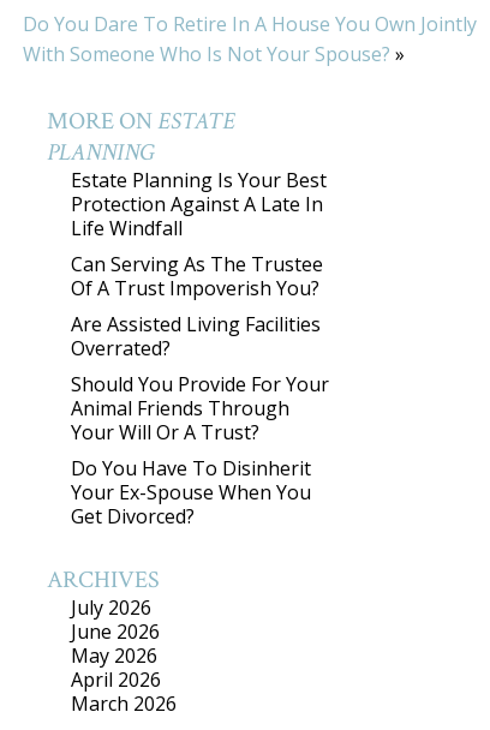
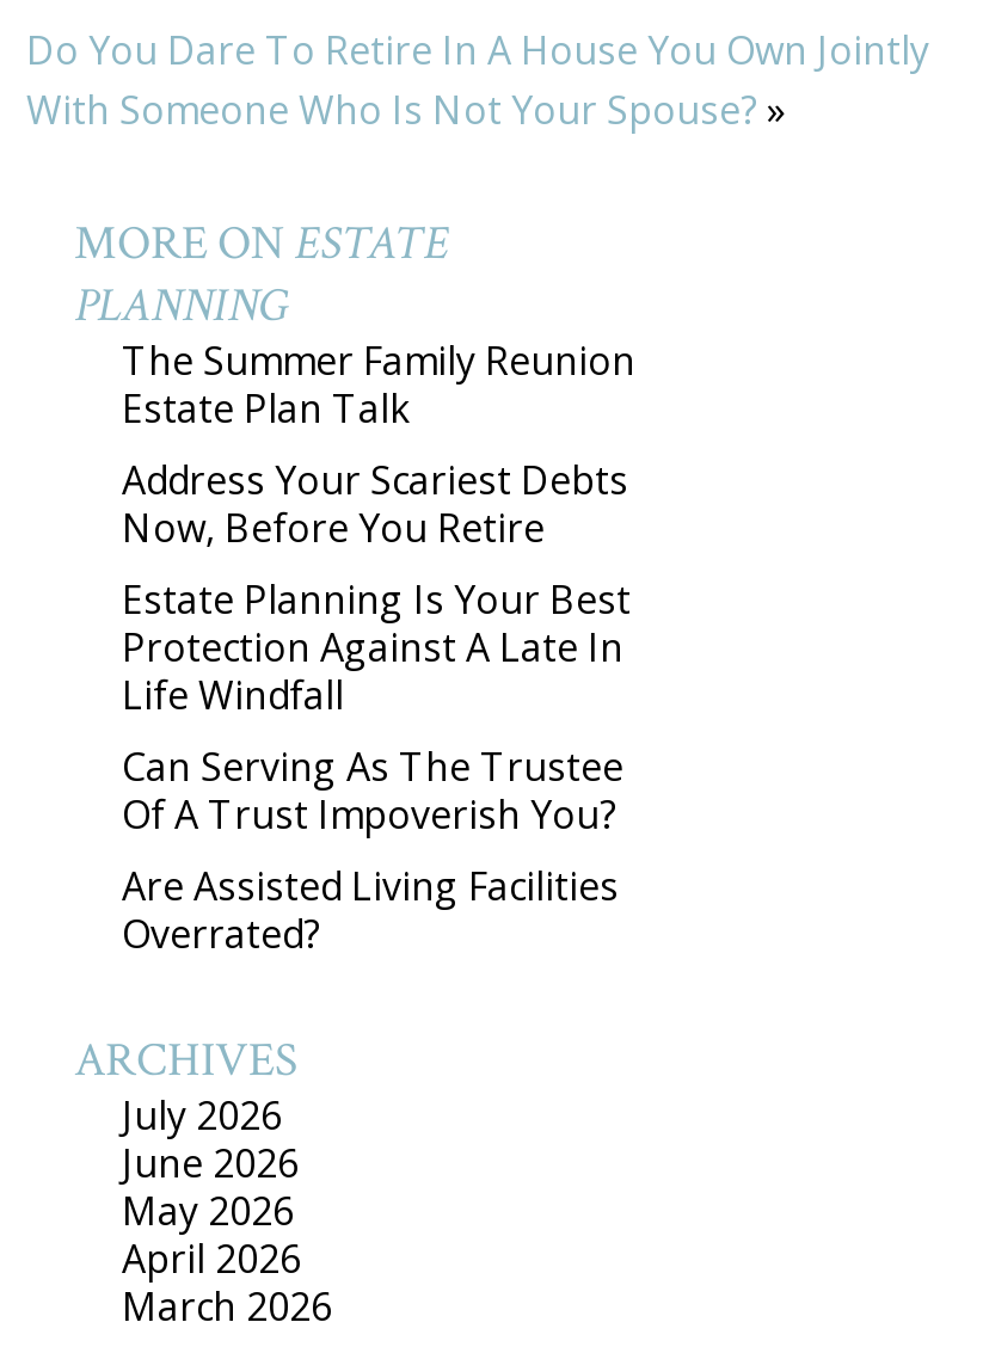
+ The Summer Family Reunion
+ Estate Plan Talk
+ Address Your Scariest Debts
+ Now, Before You Retire

moved down: Estate Planning Is Your Best | Protection Against A Late In | Life Windfall | Can Serving As The Trustee | Of A Trust Impoverish You? | Are Assisted Living Facilities | Overrated?

- Should You Provide For Your
- Animal Friends Through
- Your Will Or A Trust?
- Do You Have To Disinherit
- Your Ex-Spouse When You
- Get Divorced?
